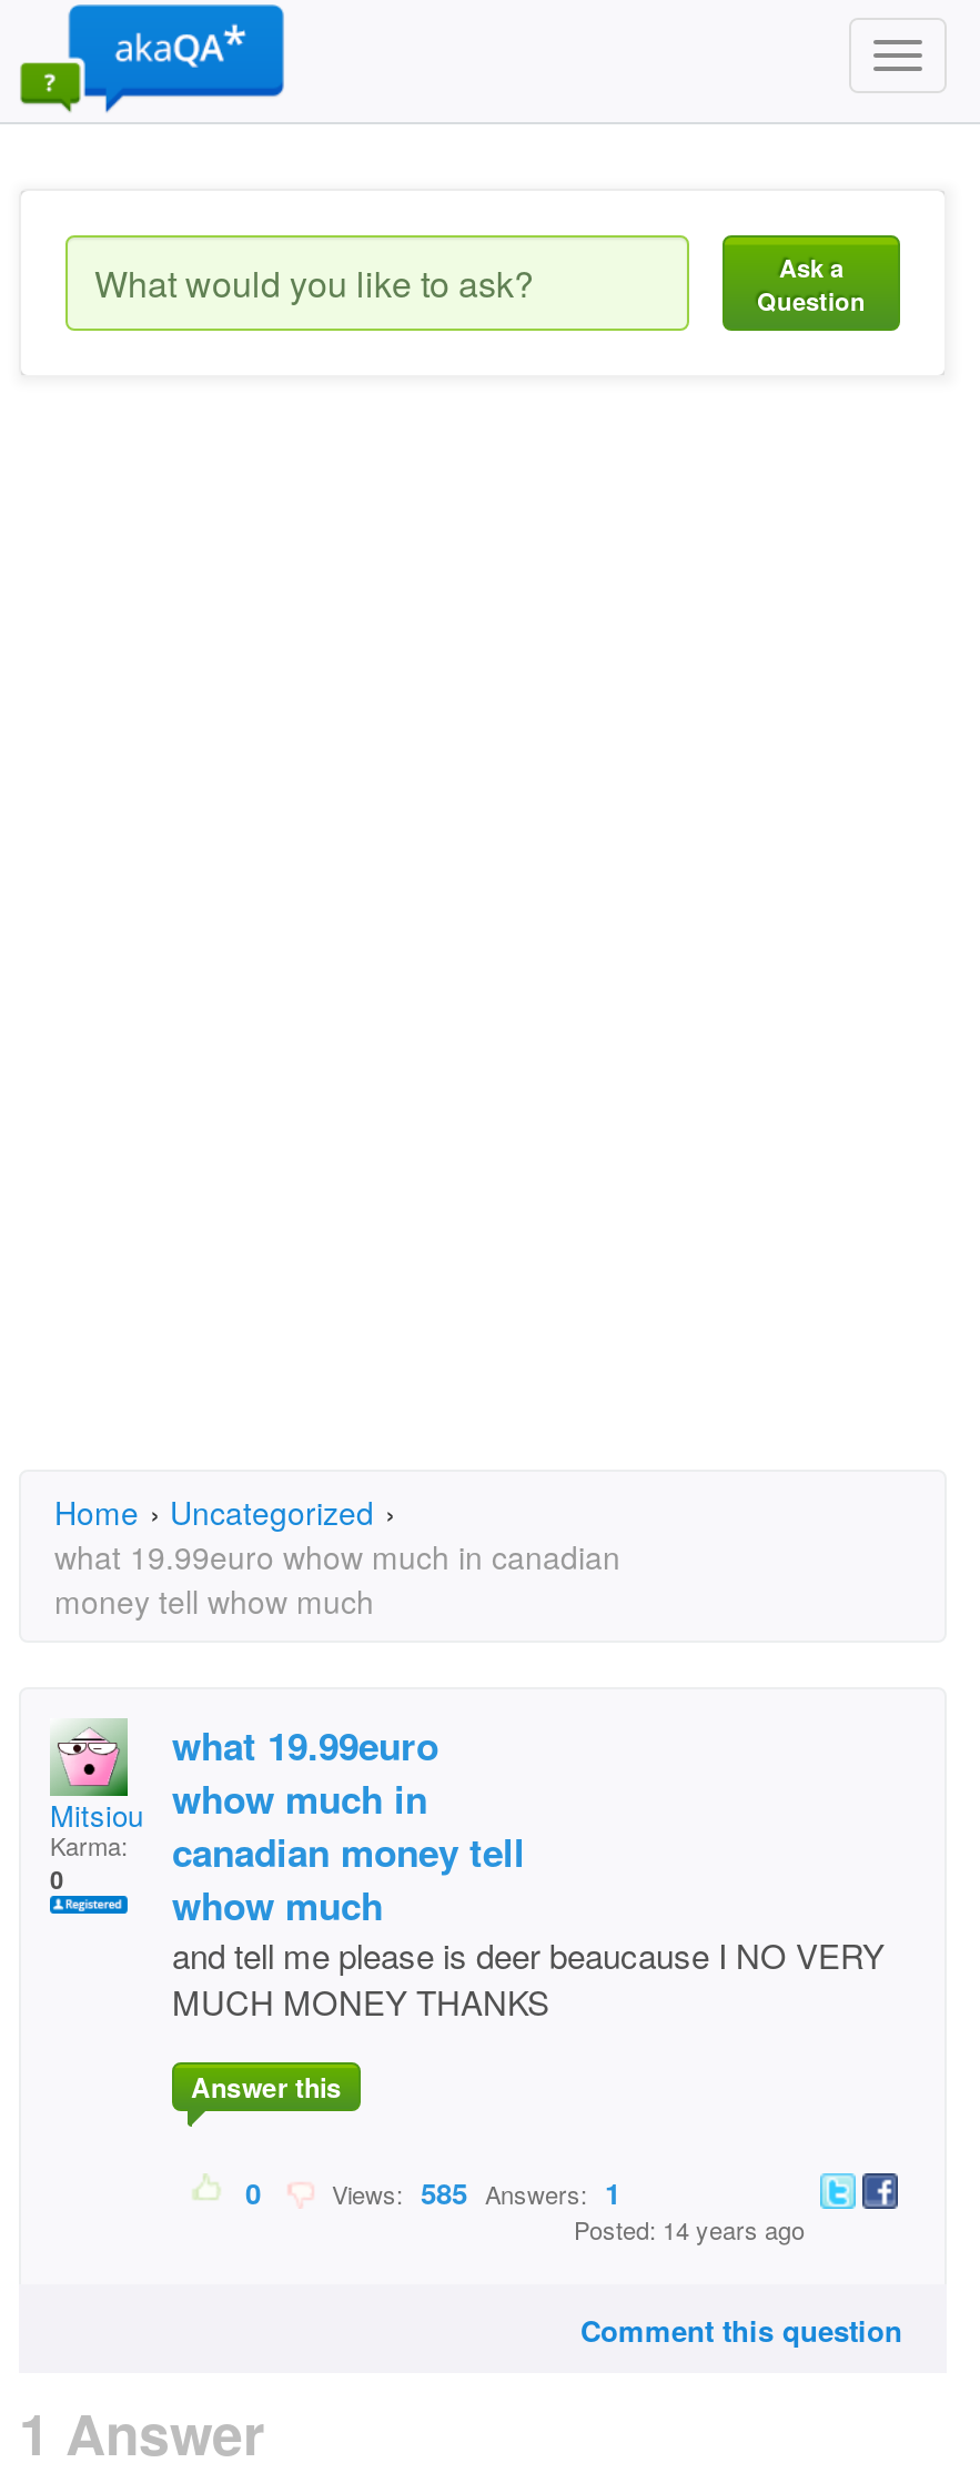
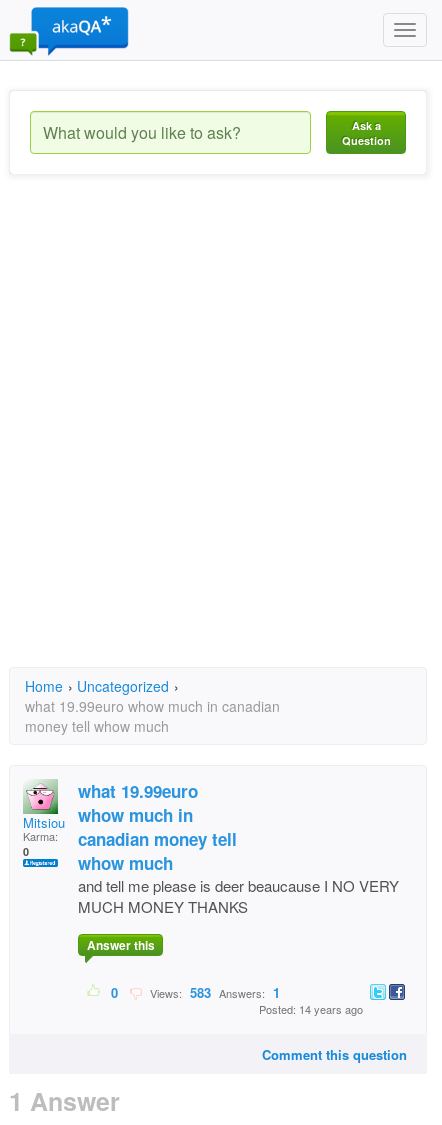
- Views: 585 Answers: 1
+ Views: 583 Answers: 1
